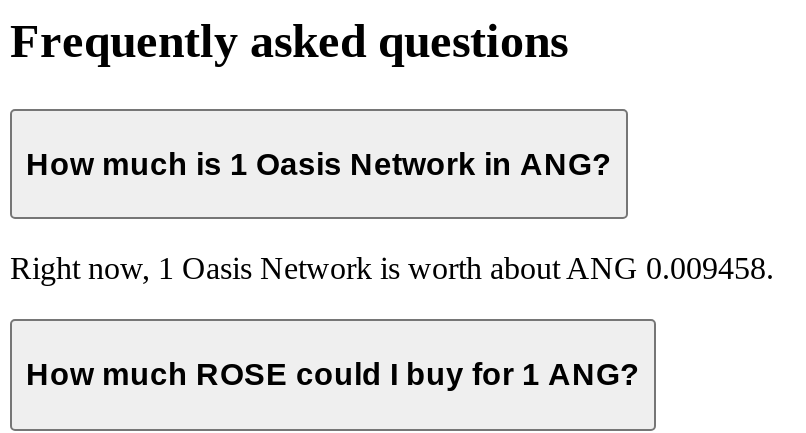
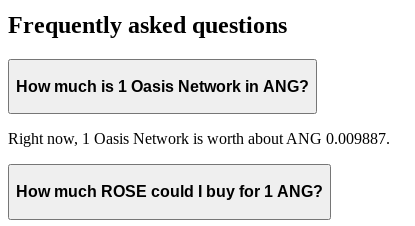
- Right now, 1 Oasis Network is worth about ANG 0.009458.
+ Right now, 1 Oasis Network is worth about ANG 0.009887.
